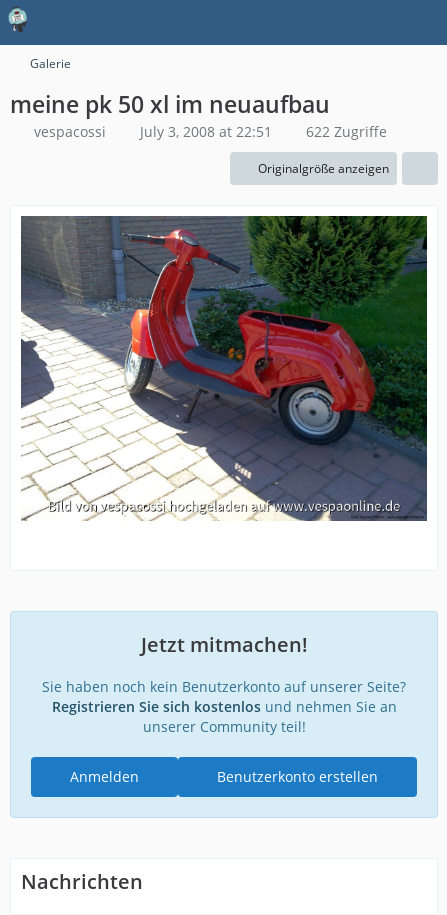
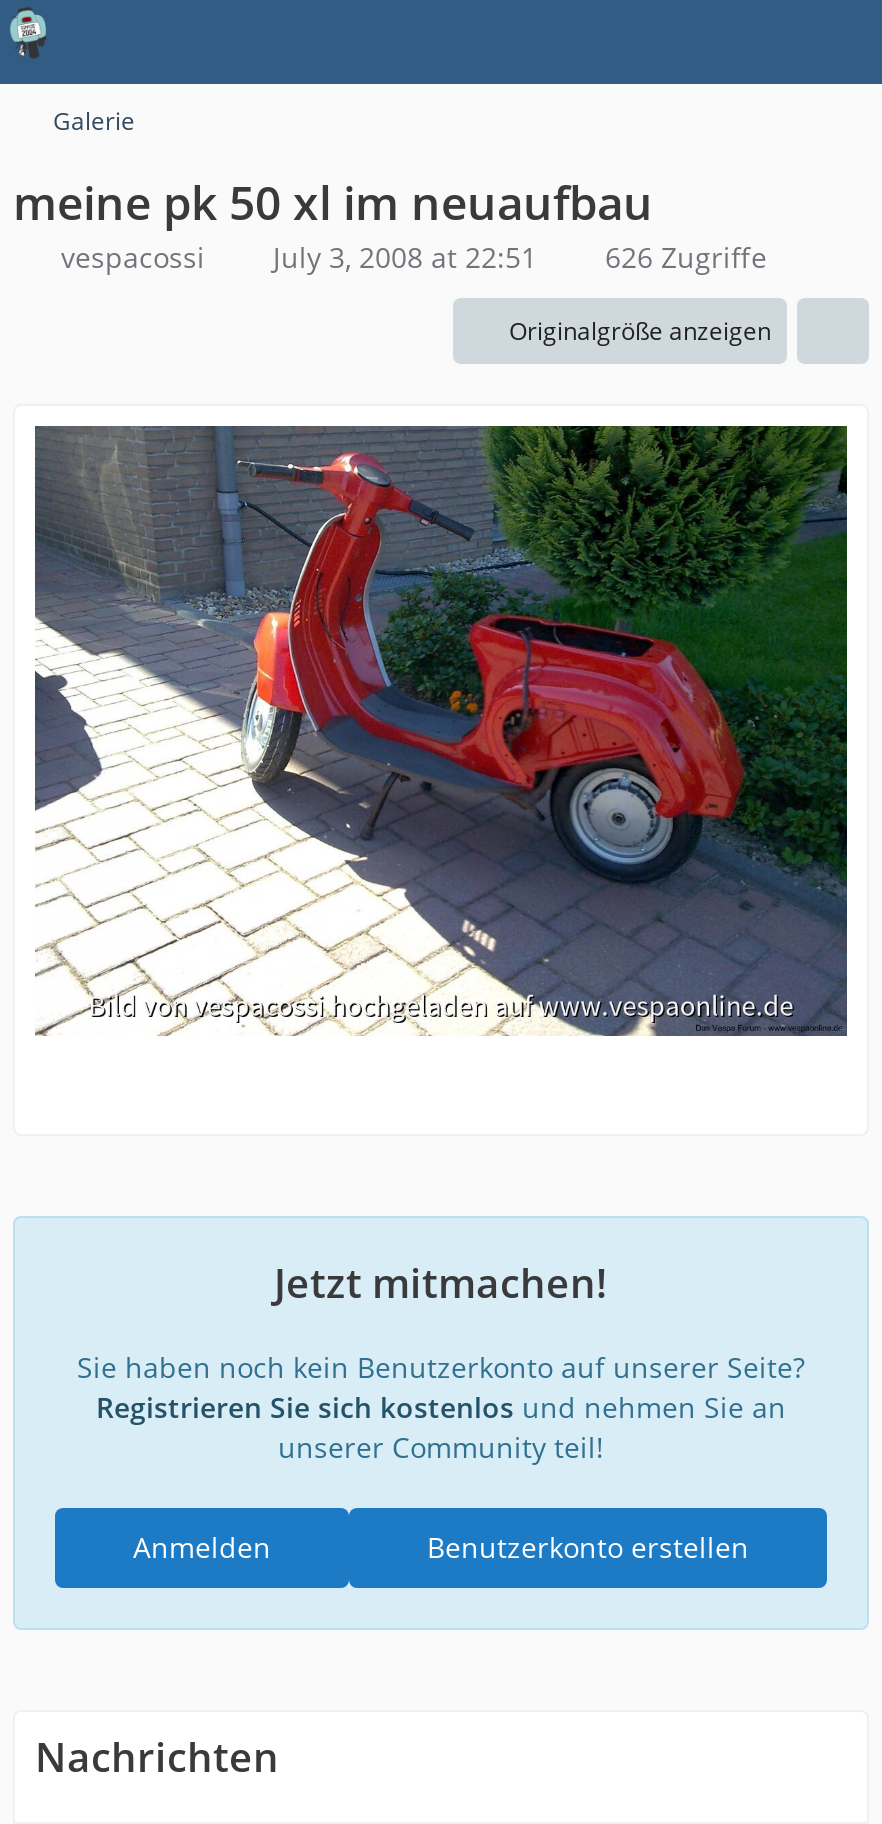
- vespacossi July 3, 2008 at 22:51 622 Zugriffe
+ vespacossi July 3, 2008 at 22:51 626 Zugriffe
